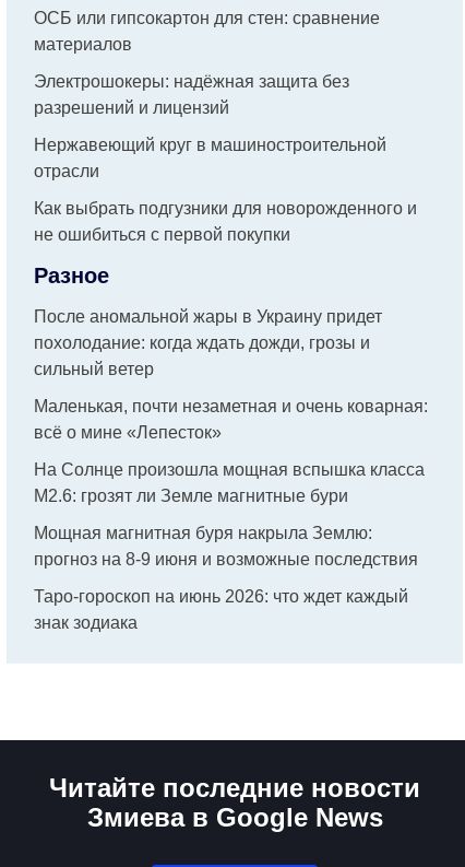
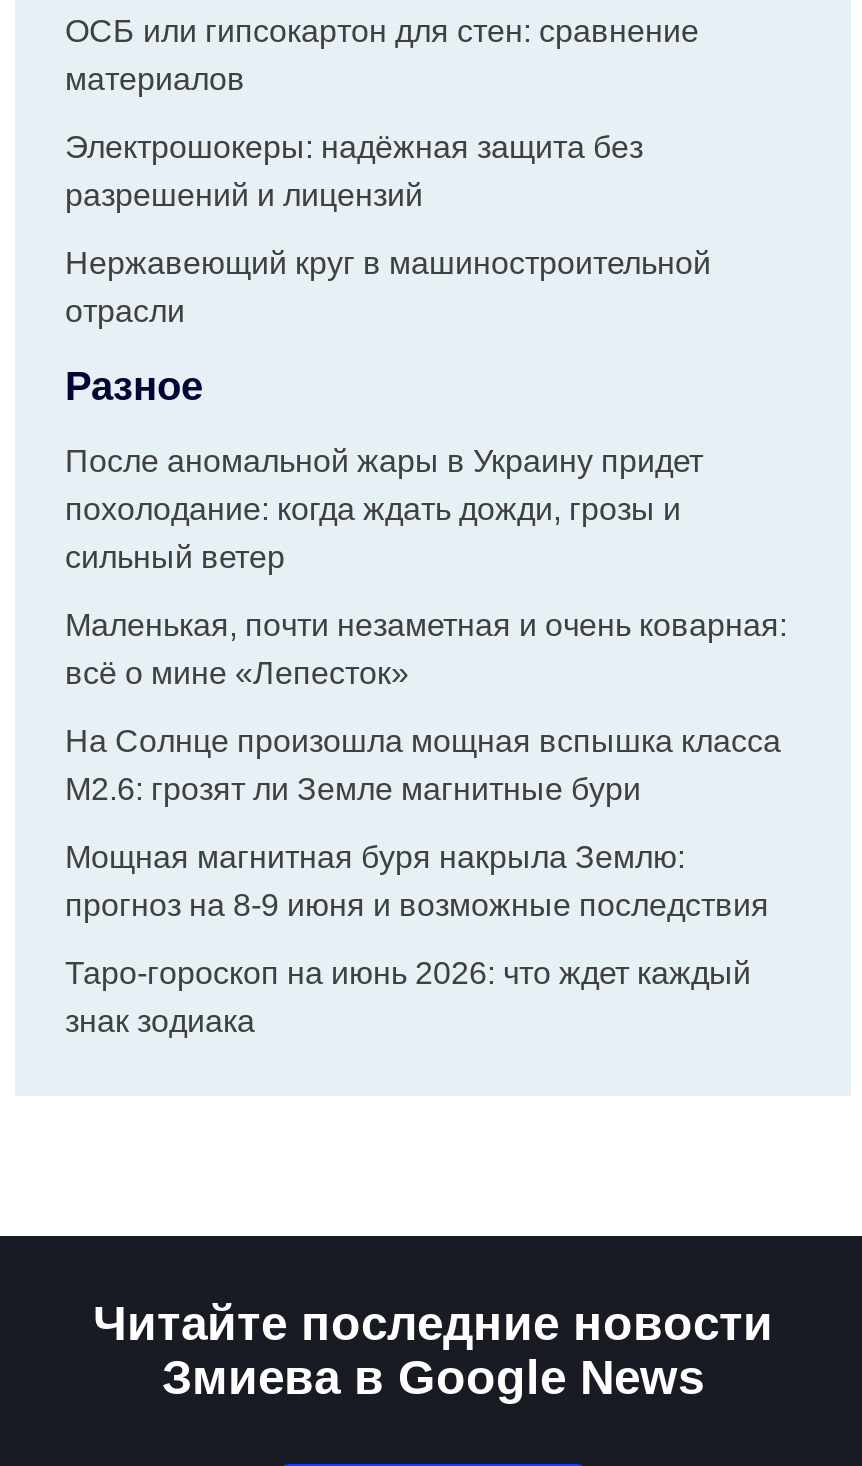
- Как выбрать подгузники для новорожденного и
- не ошибиться с первой покупки
